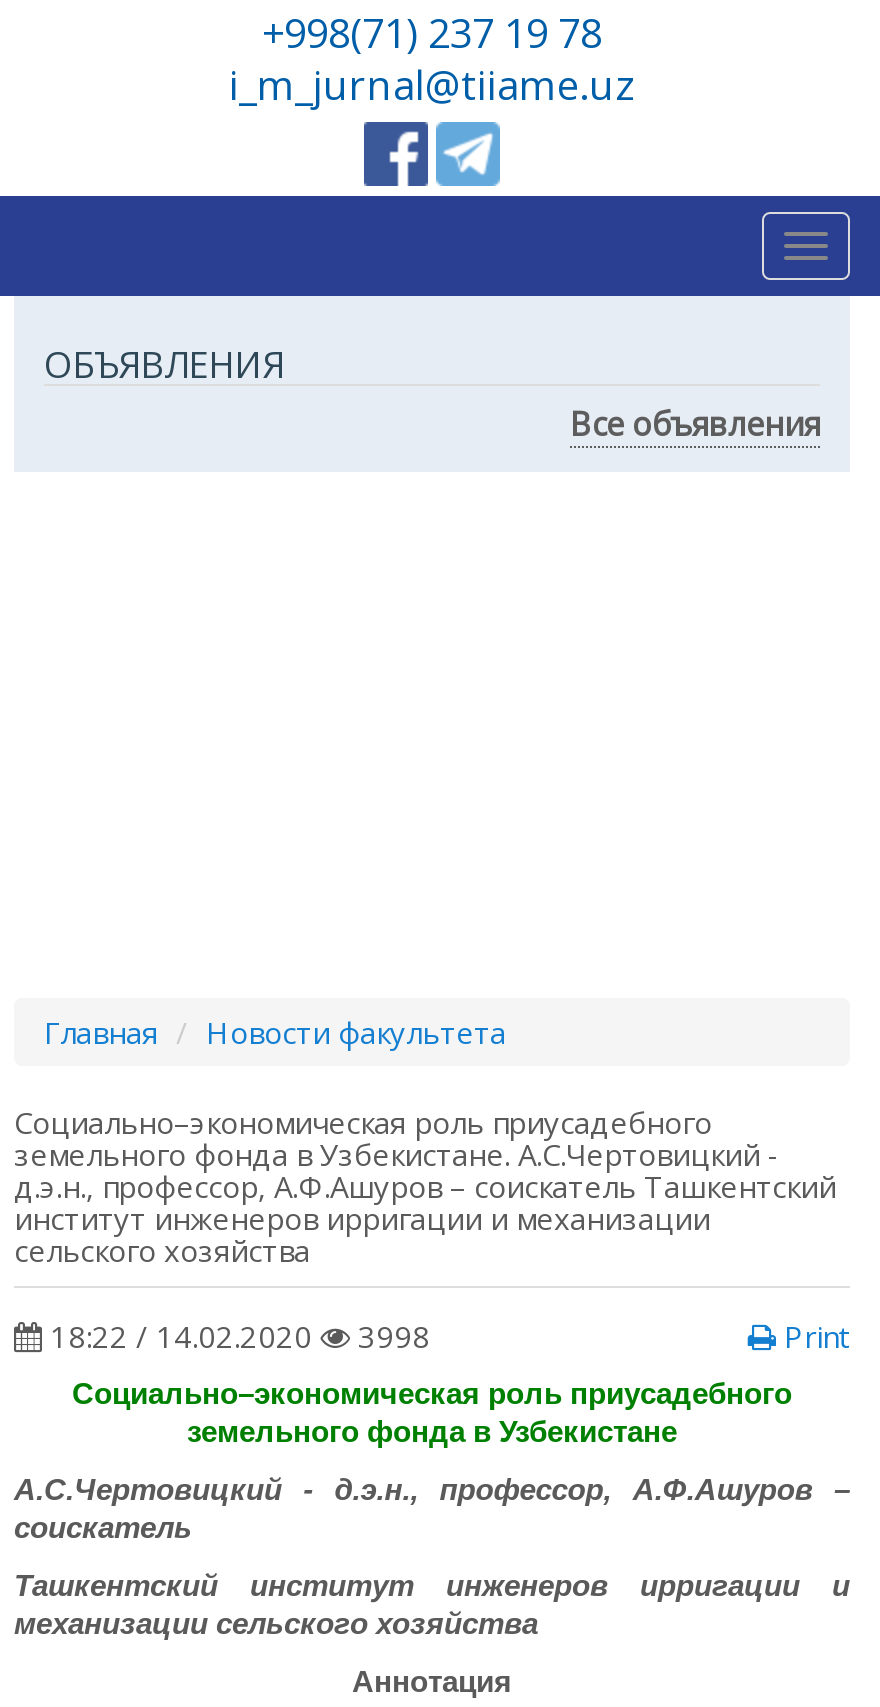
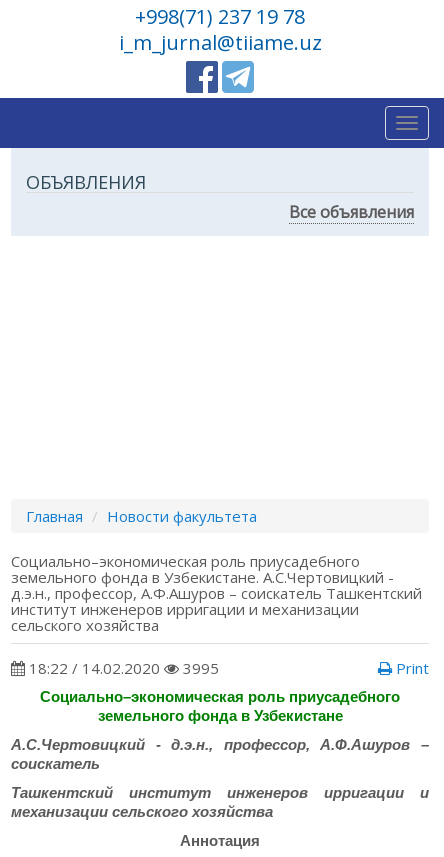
- 18:22 / 14.02.2020 3998
+ 18:22 / 14.02.2020 3995
